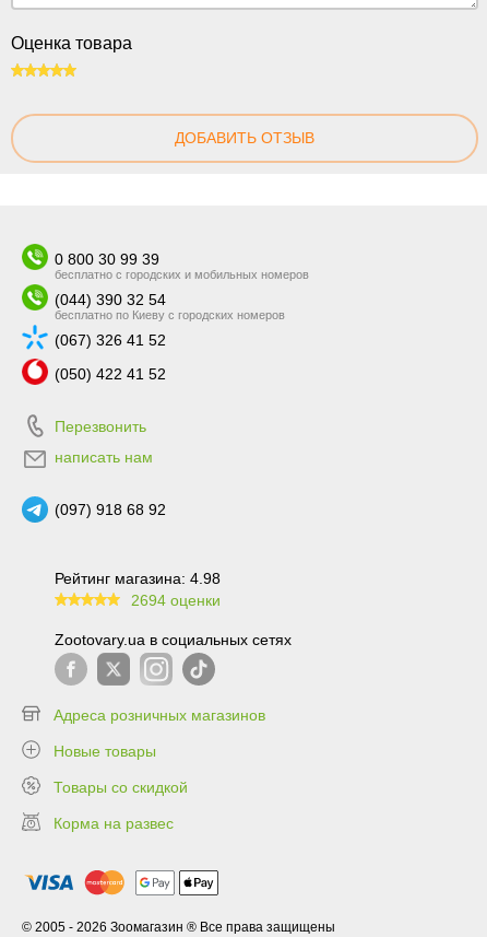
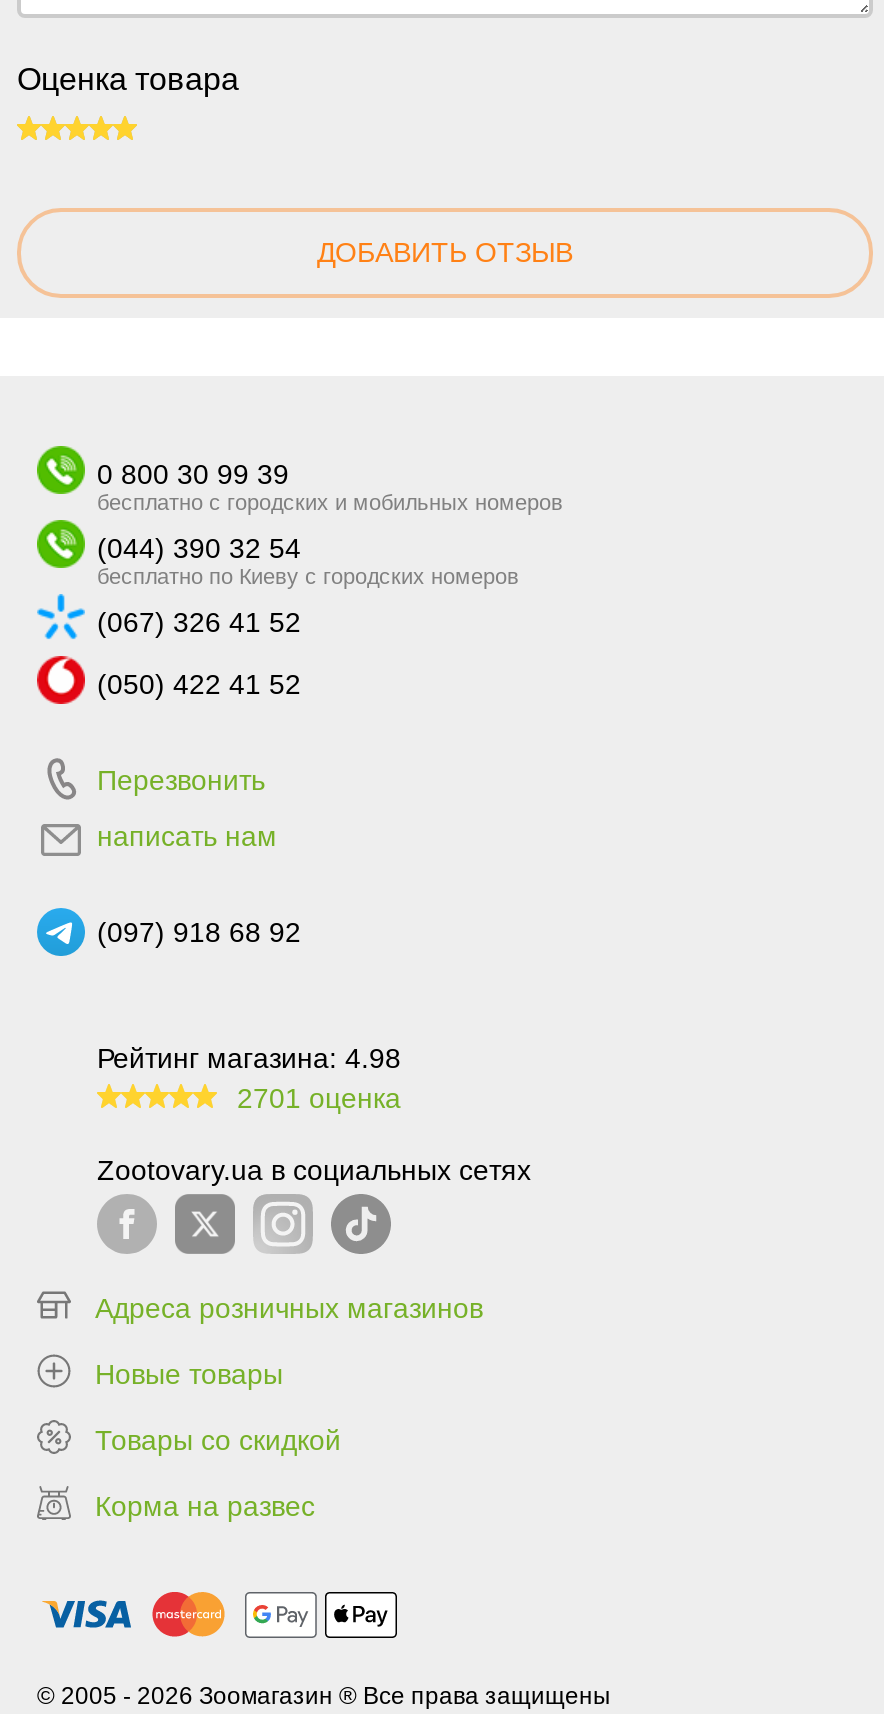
- 2694 оценки
+ 2701 оценка
